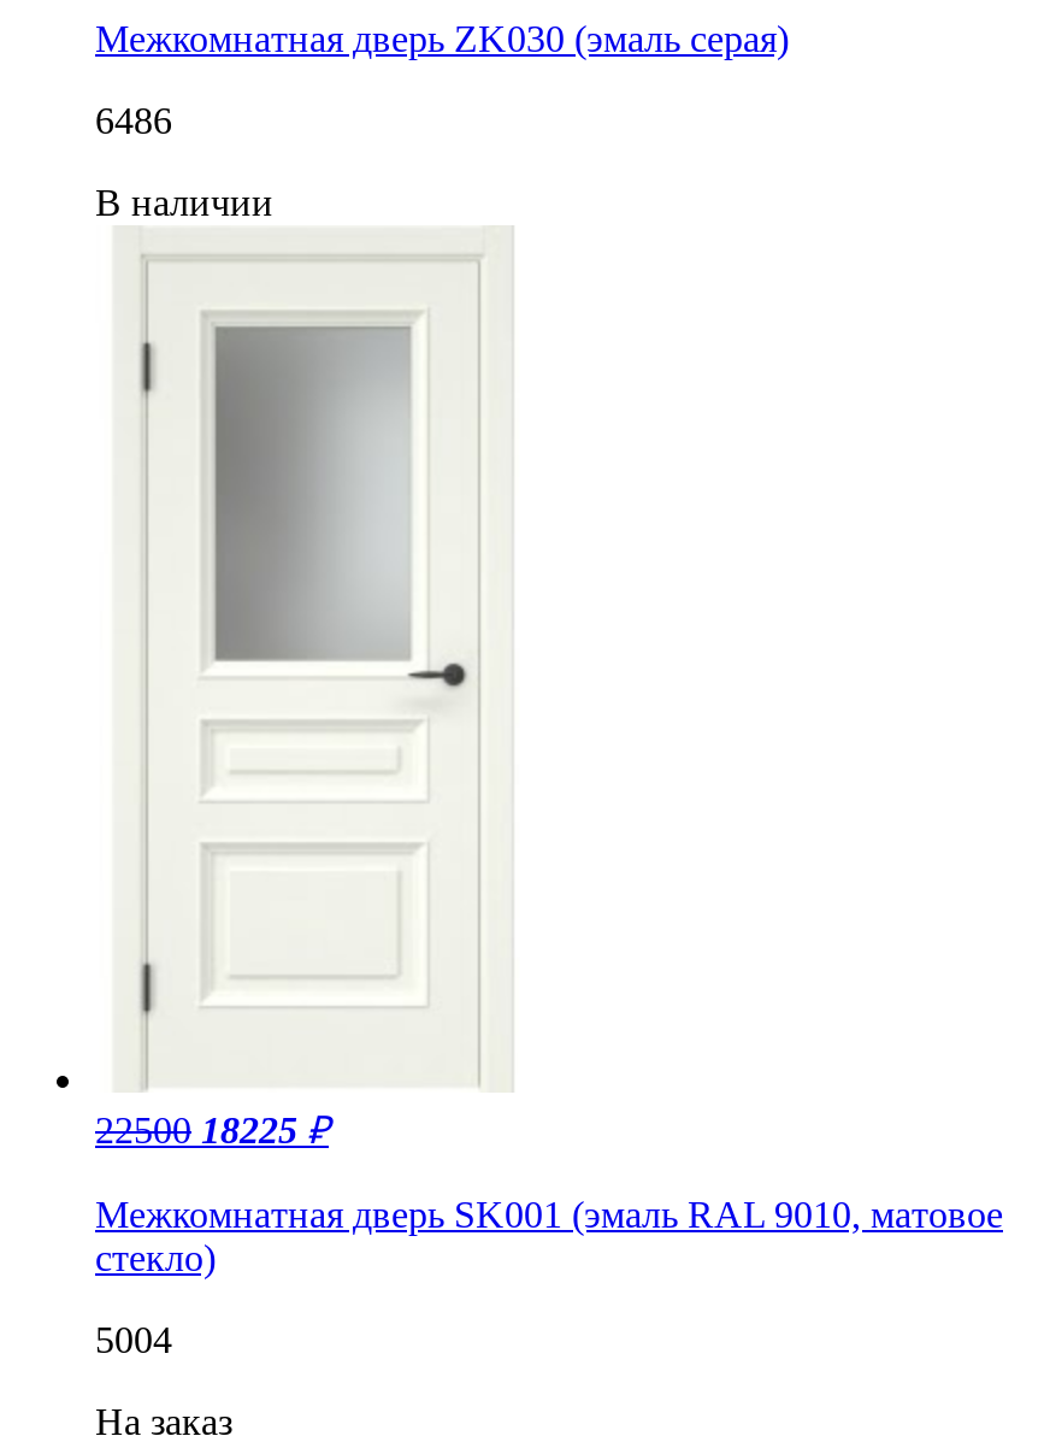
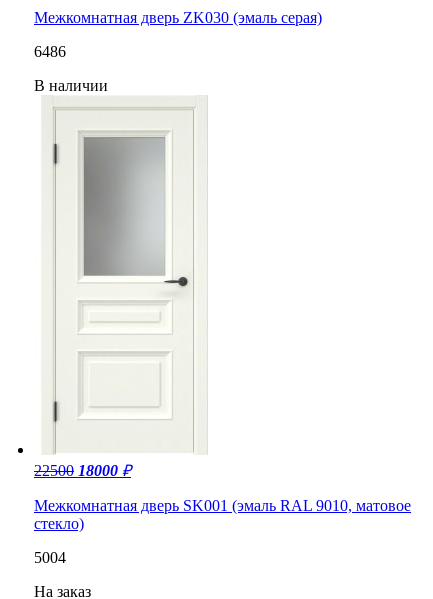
- 22500 18225 ₽
+ 22500 18000 ₽
